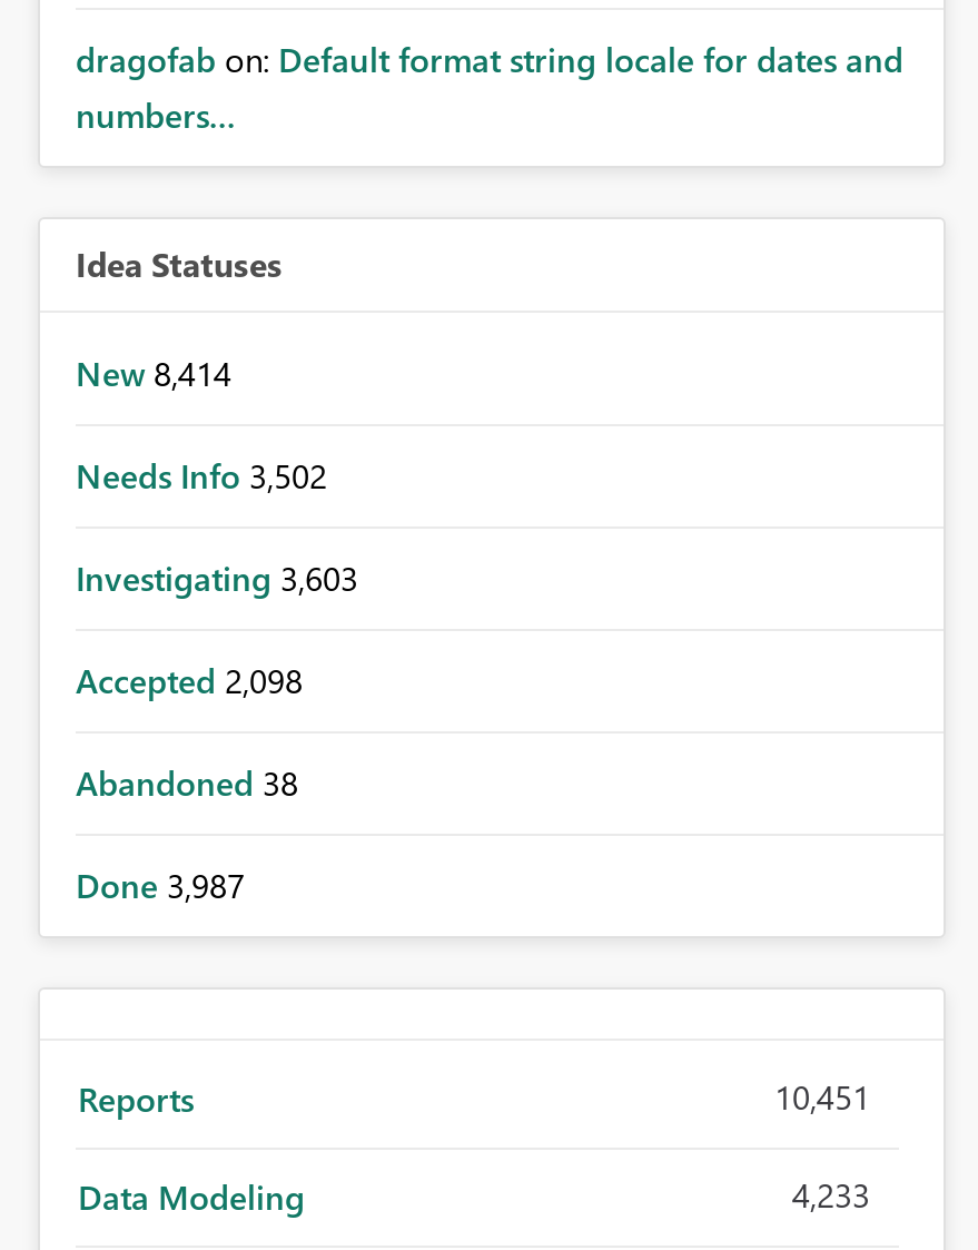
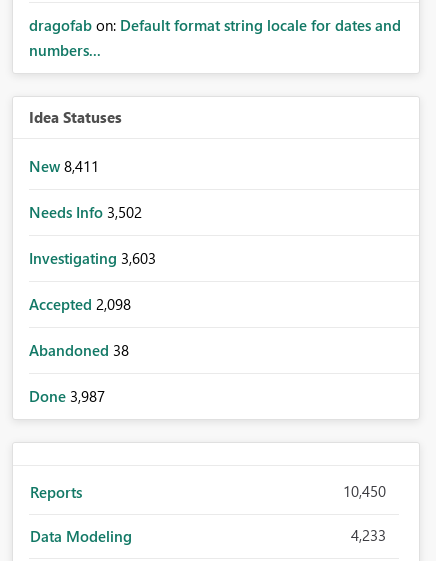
- New 8,414
+ New 8,411

- 10,451
+ 10,450
